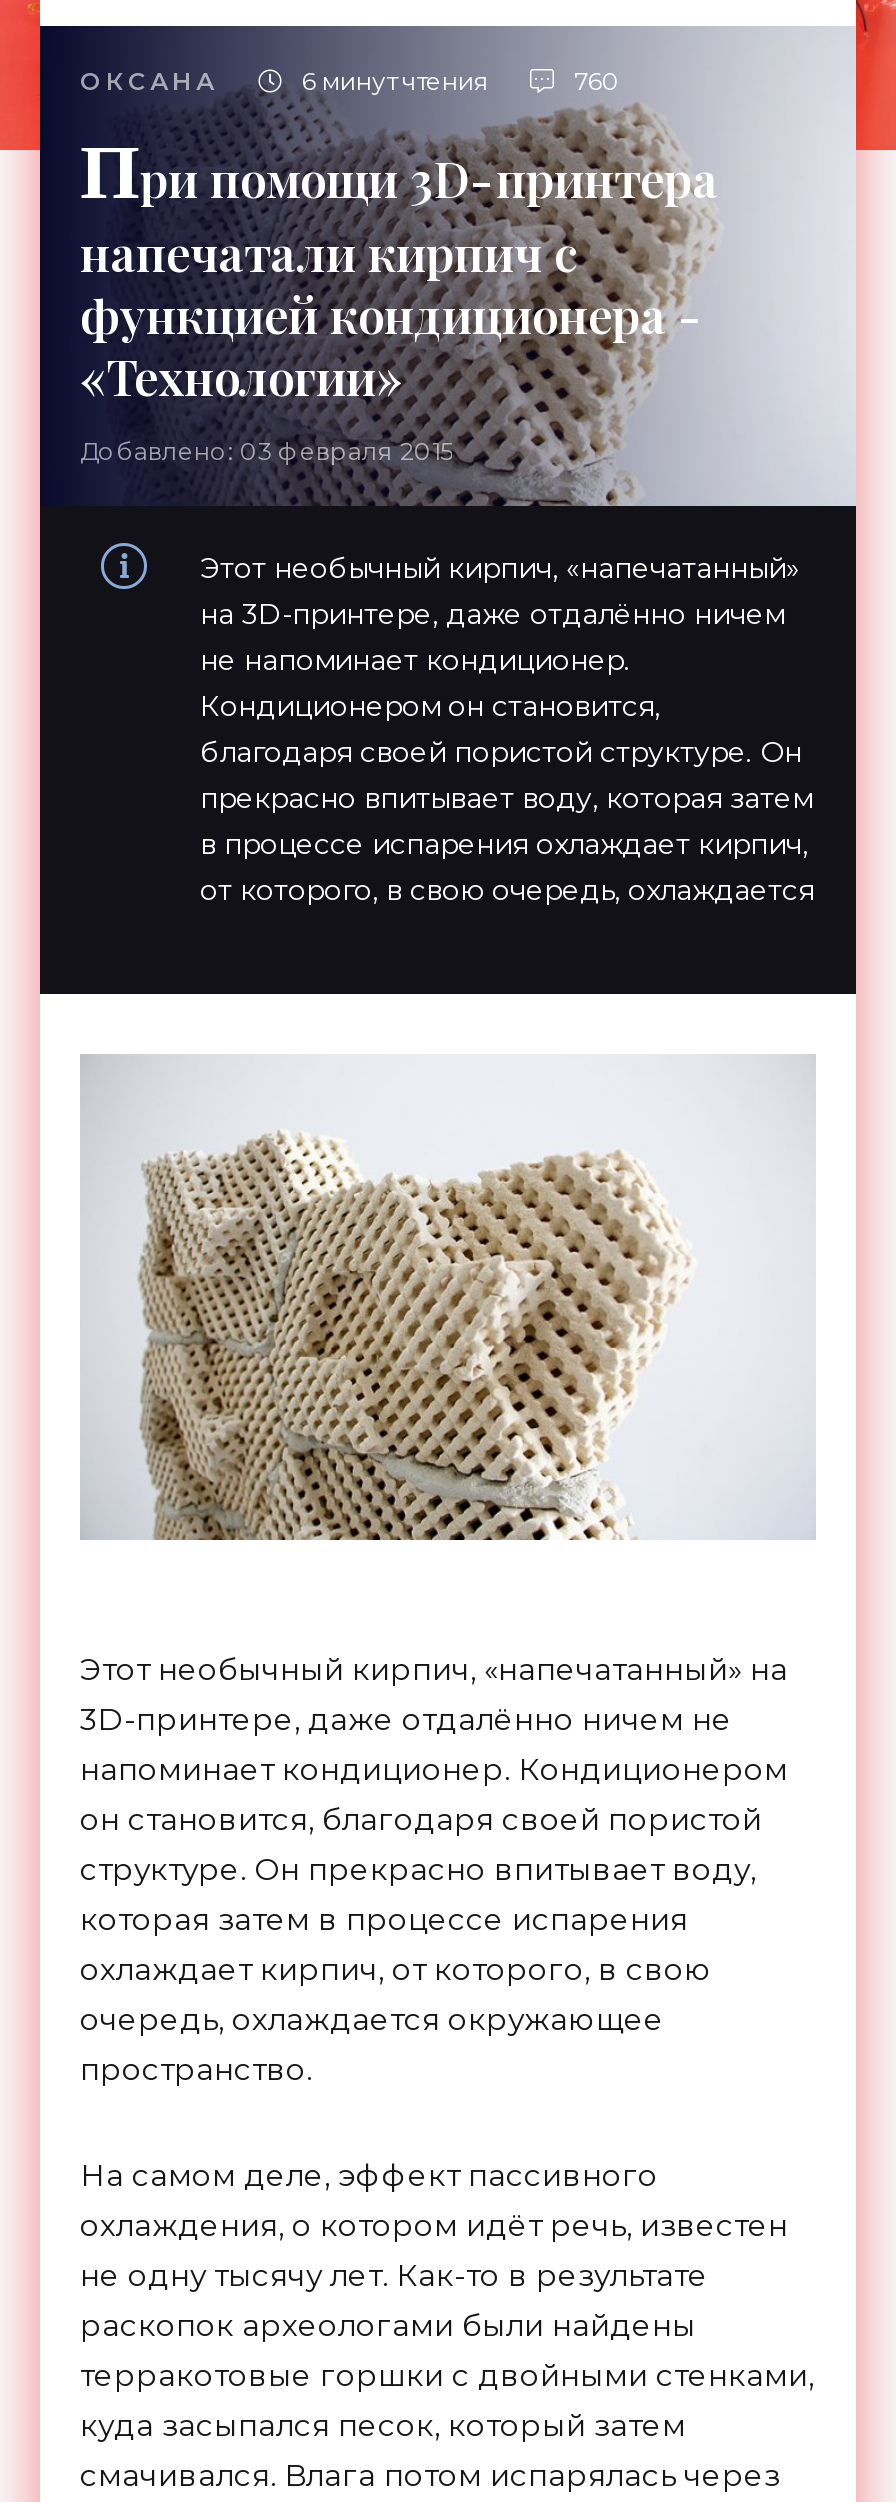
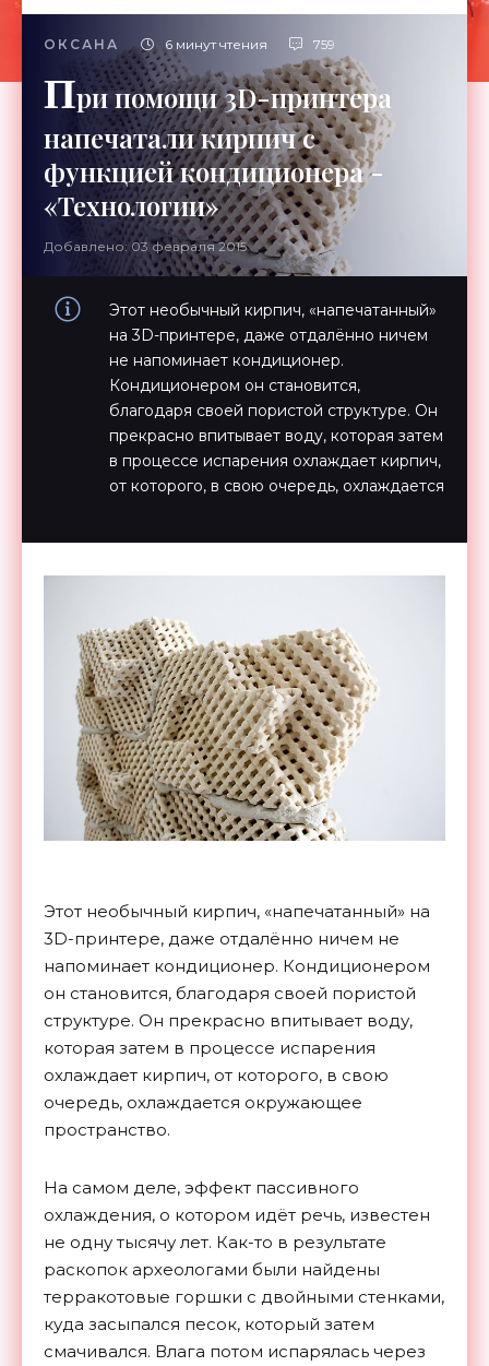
- 760
+ 759
